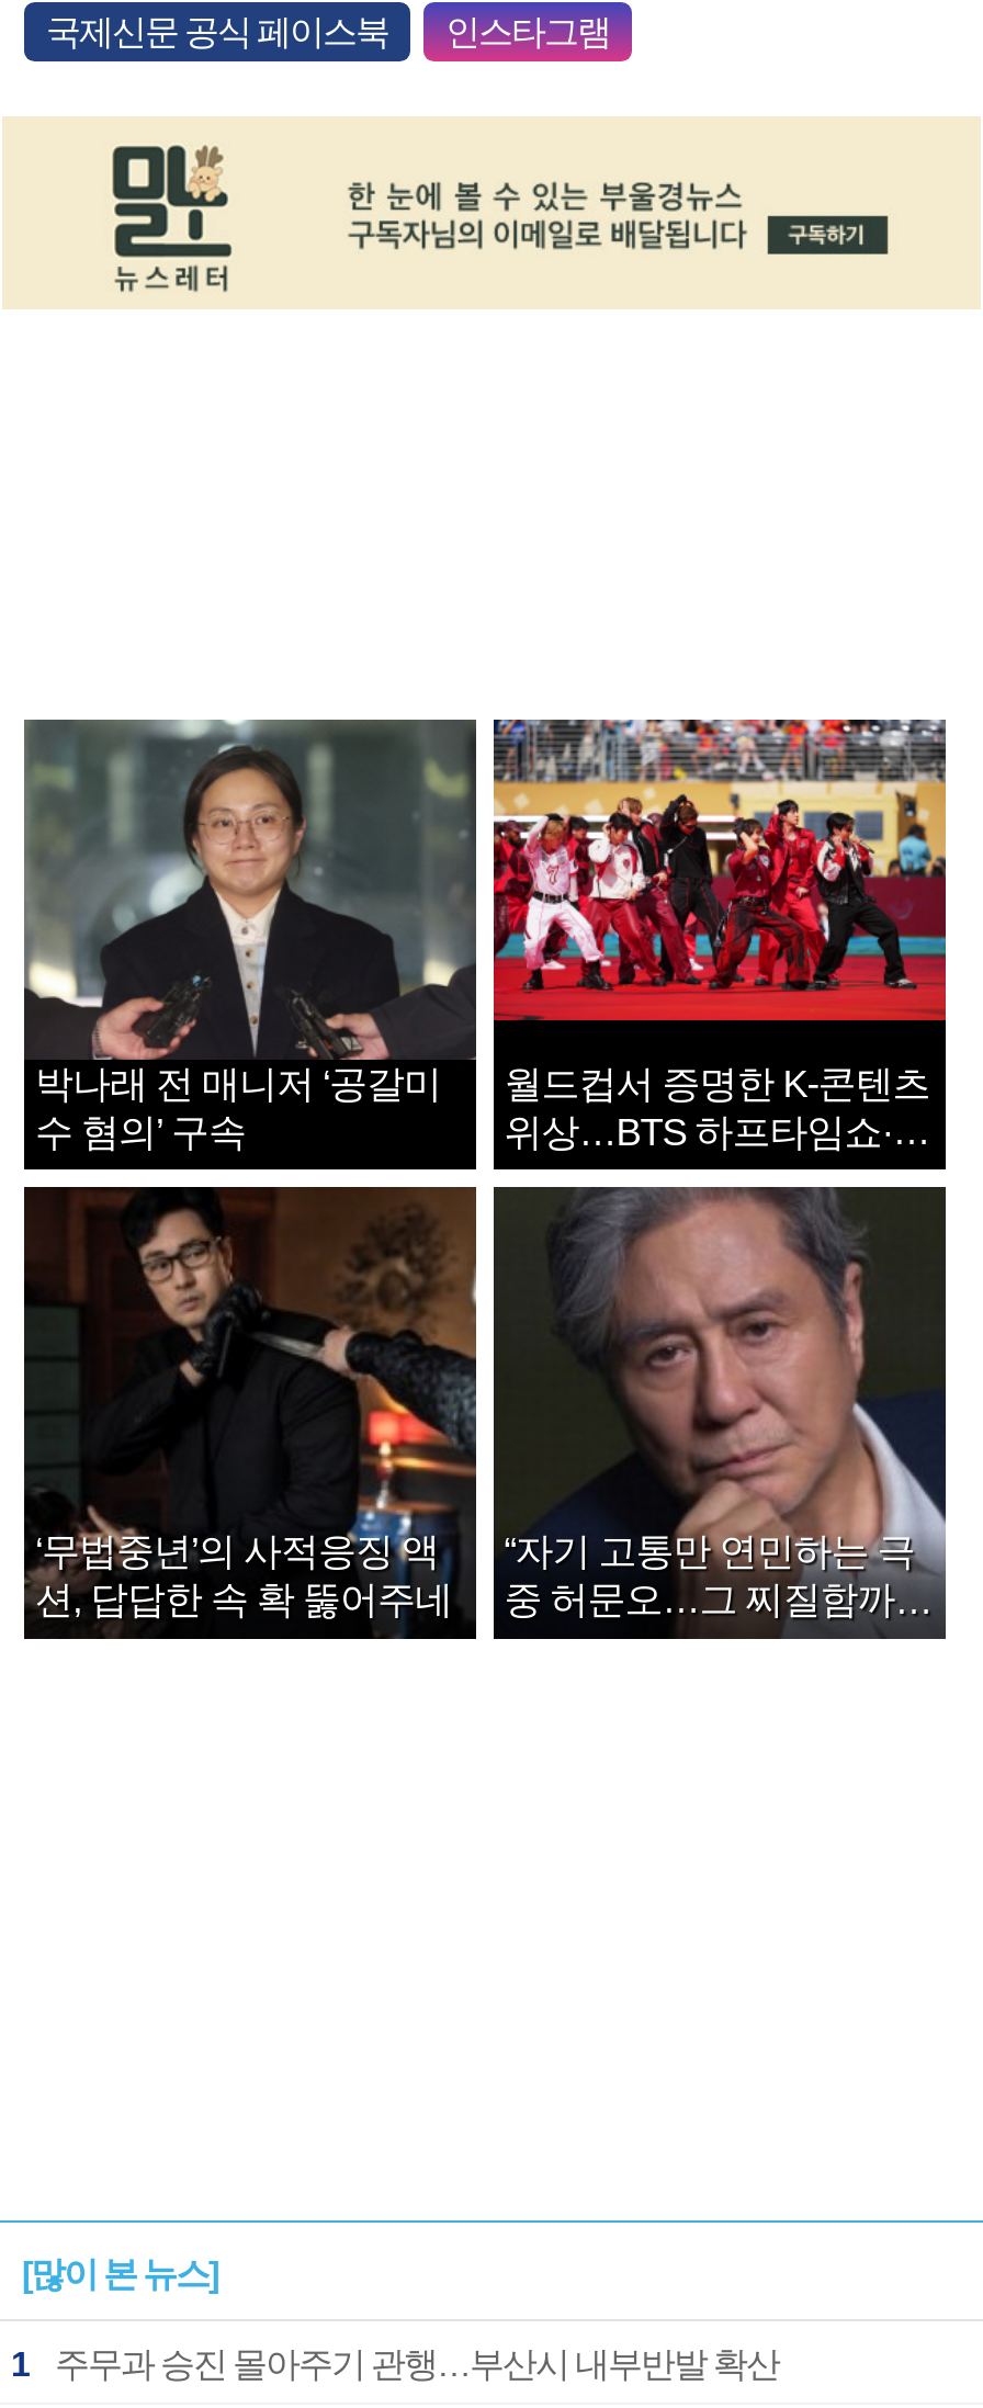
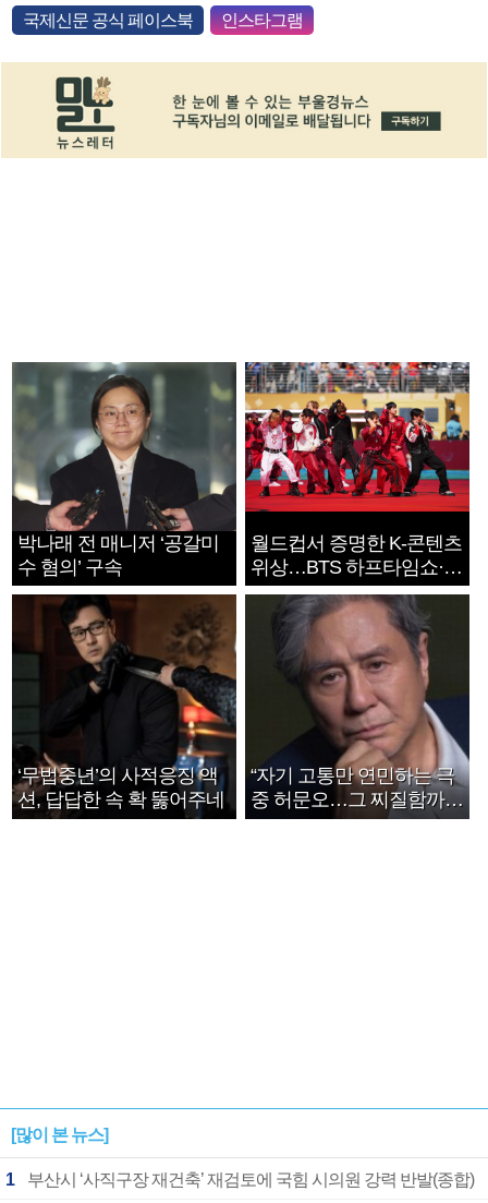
- 주무과 승진 몰아주기 관행…부산시 내부반발 확산
+ 부산시 ‘사직구장 재건축’ 재검토에 국힘 시의원 강력 반발(종합)
